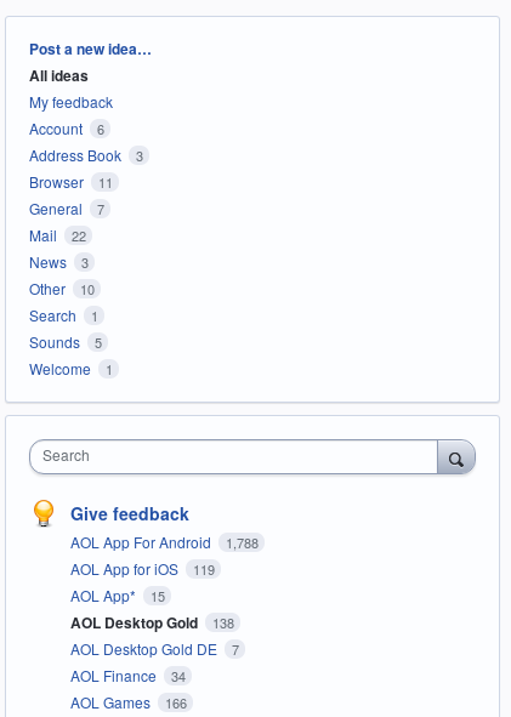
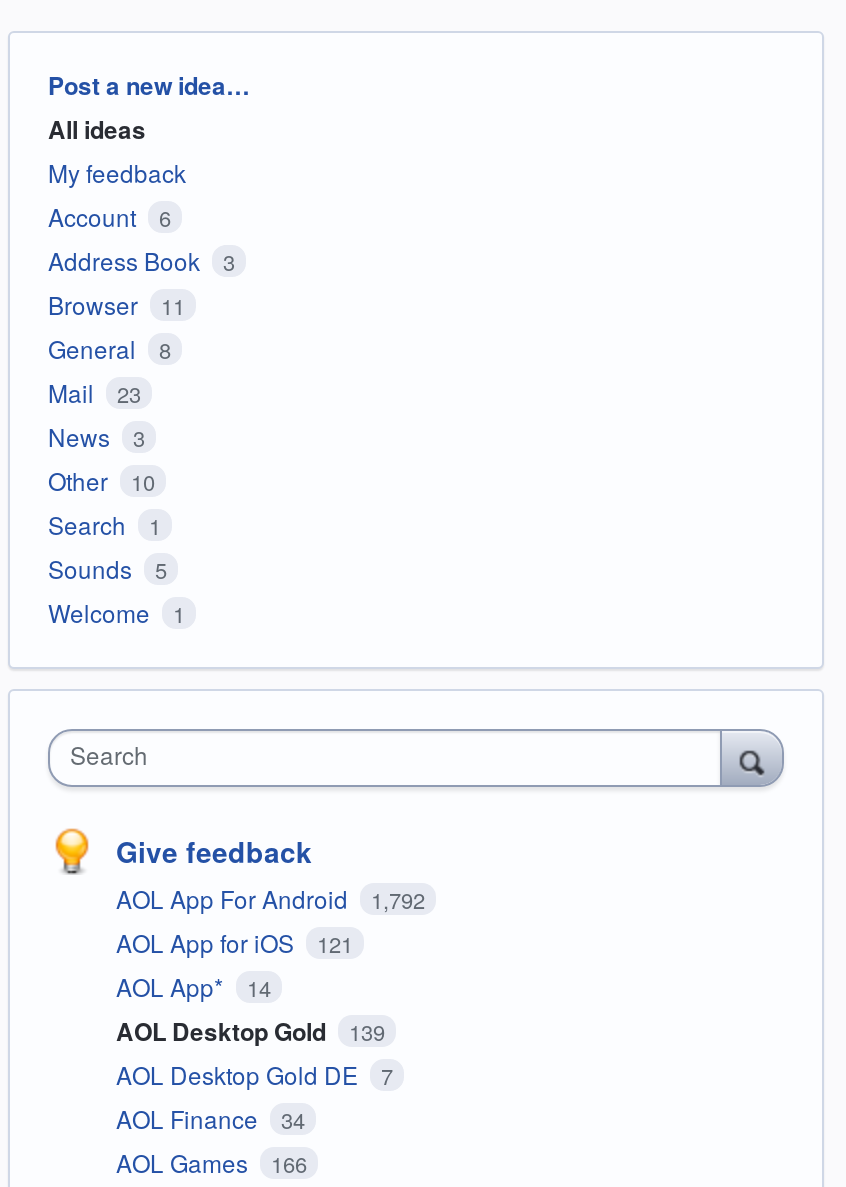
- General 7
+ General 8

- Mail 22
+ Mail 23

- AOL App For Android 1,788
+ AOL App For Android 1,792

- AOL App for iOS 119
+ AOL App for iOS 121

- AOL App* 15
+ AOL App* 14

- AOL Desktop Gold 138
+ AOL Desktop Gold 139
